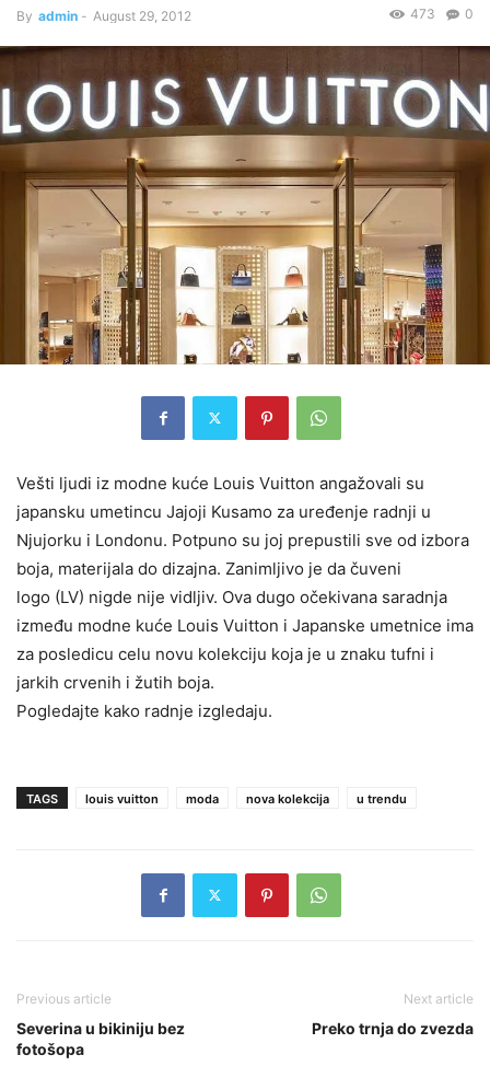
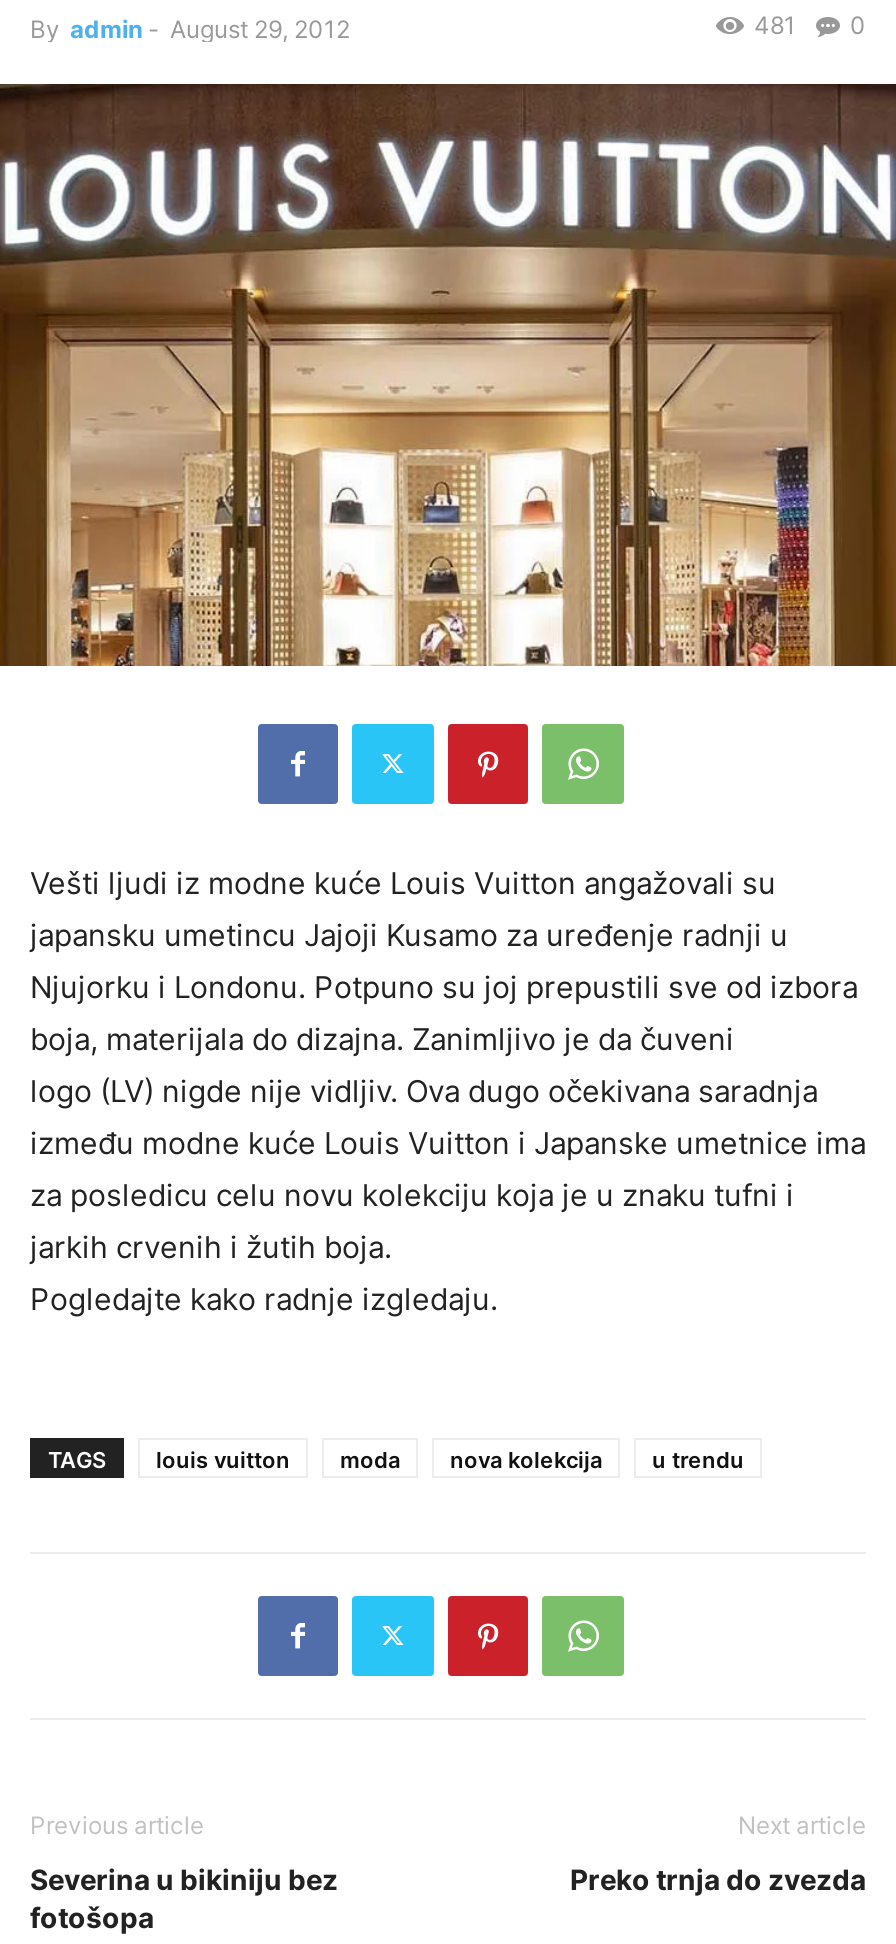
- 473 0
+ 481 0
